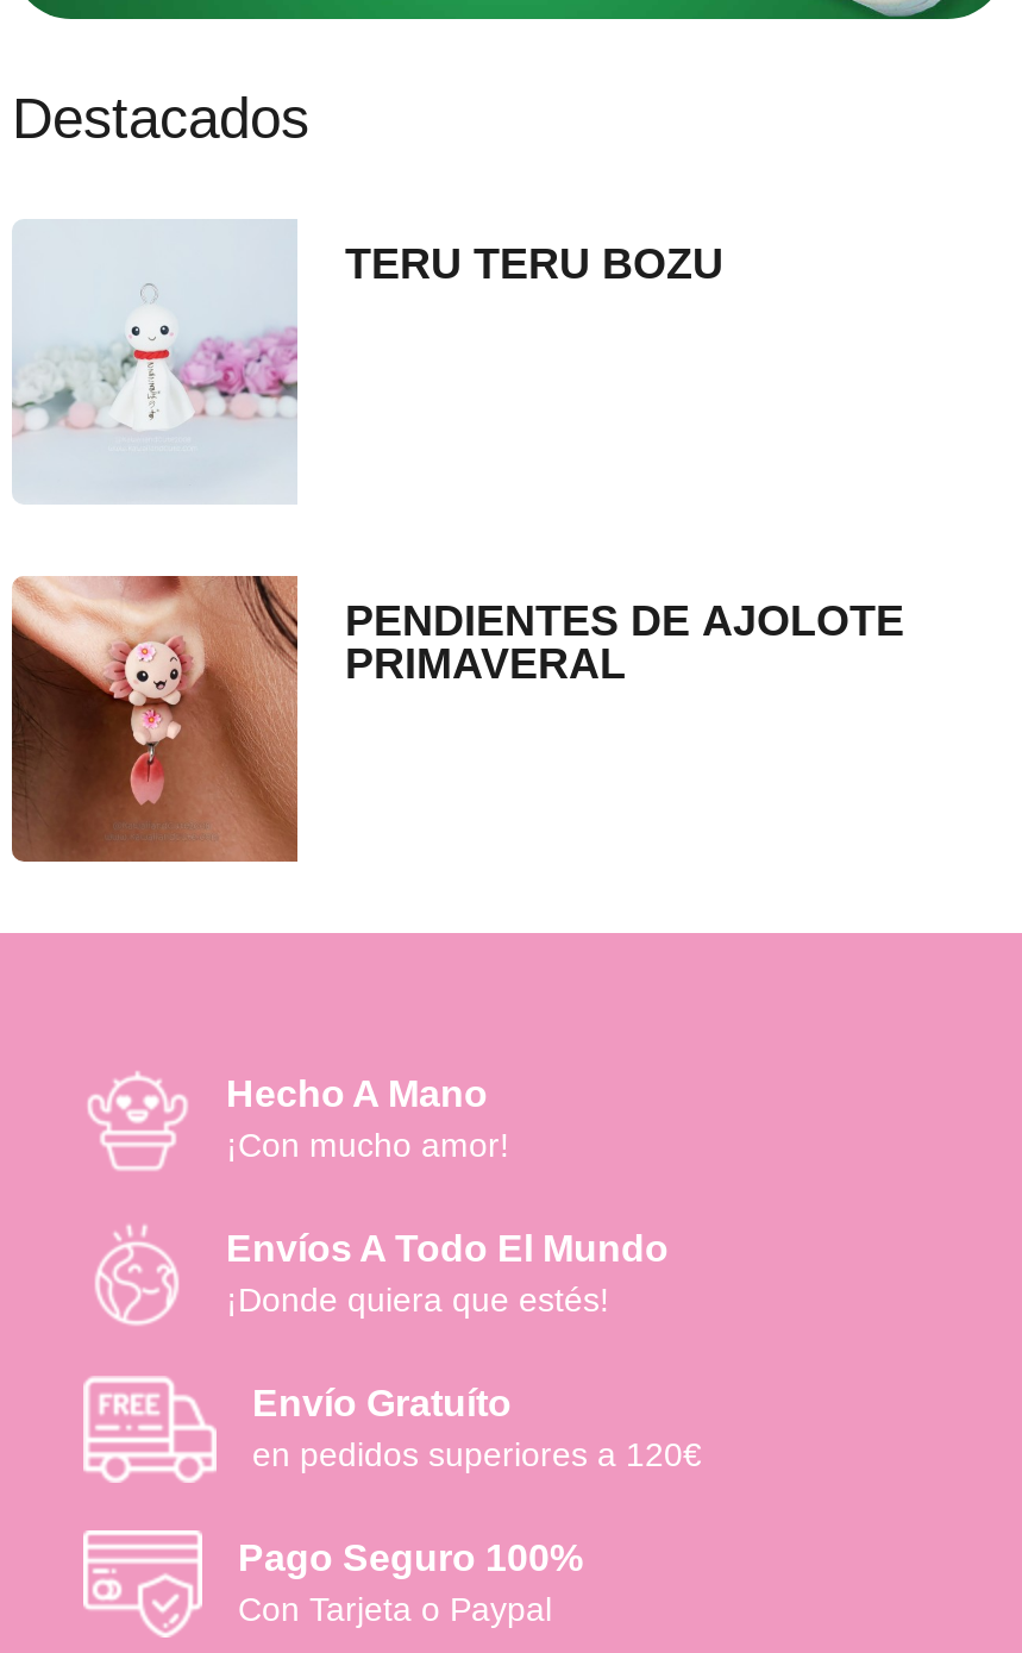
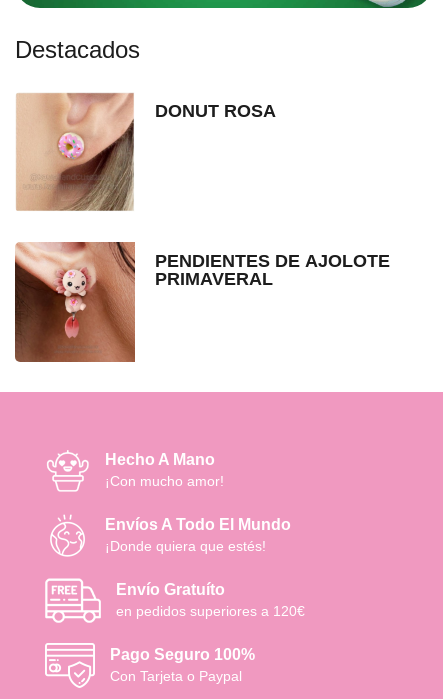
- [image]
- TERU TERU BOZU
+ [image]
+ DONUT ROSA
